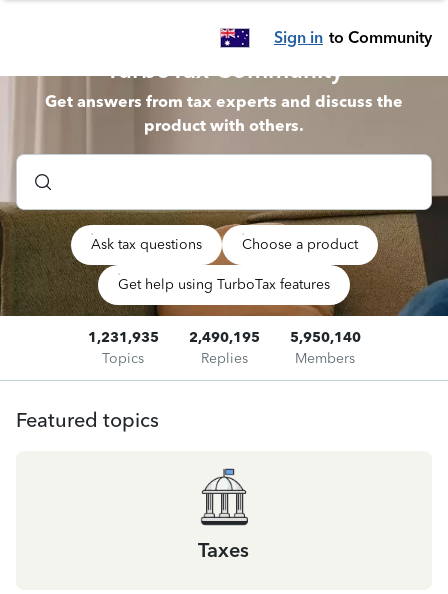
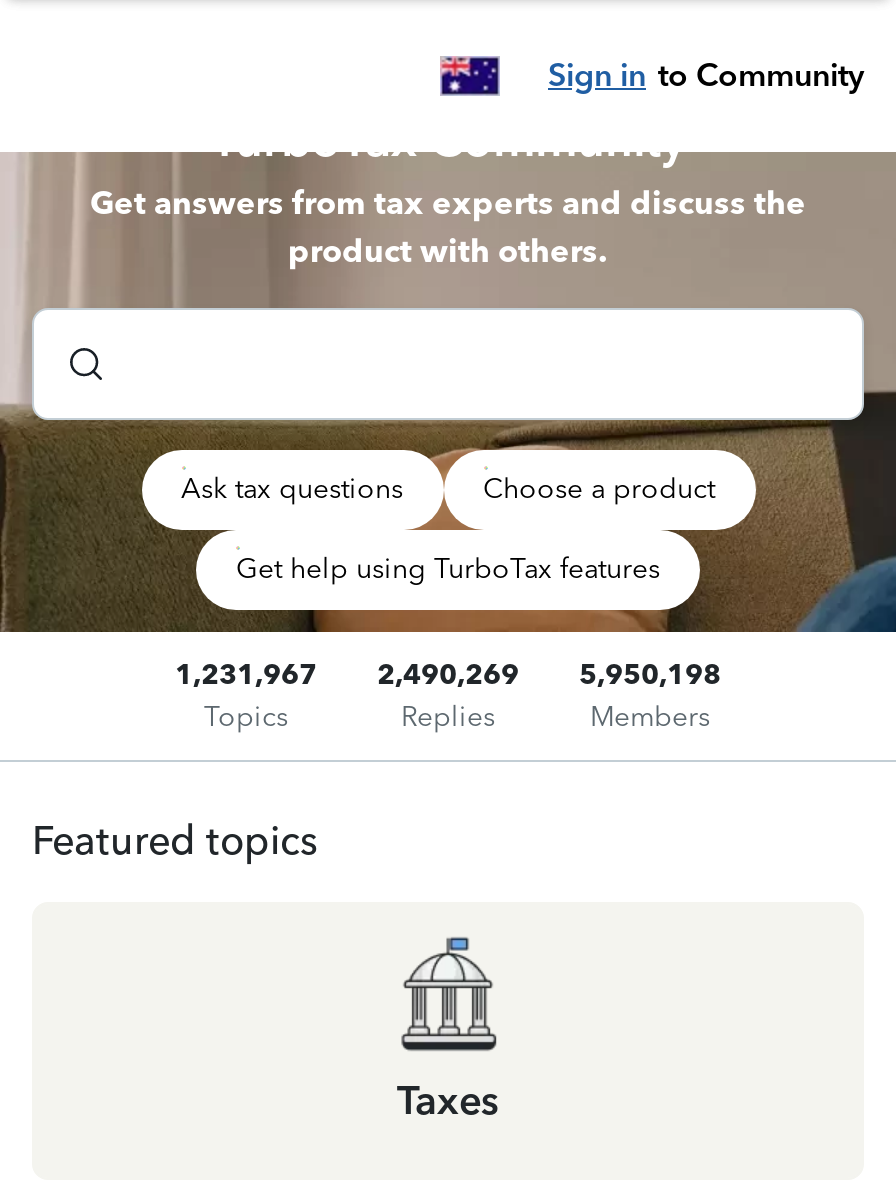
- 1,231,935
+ 1,231,967

- 2,490,195
+ 2,490,269

- 5,950,140
+ 5,950,198
